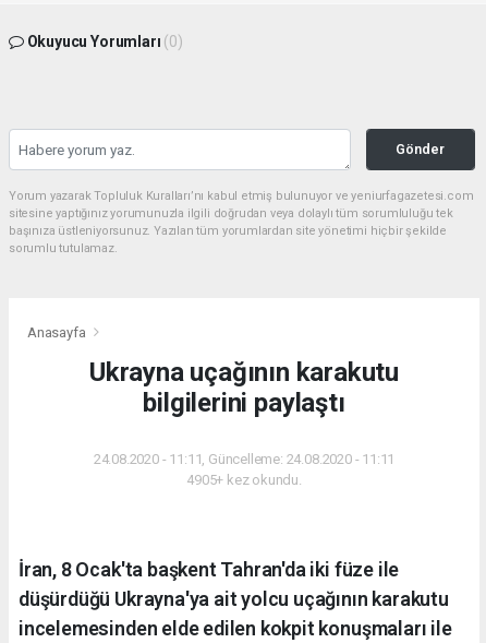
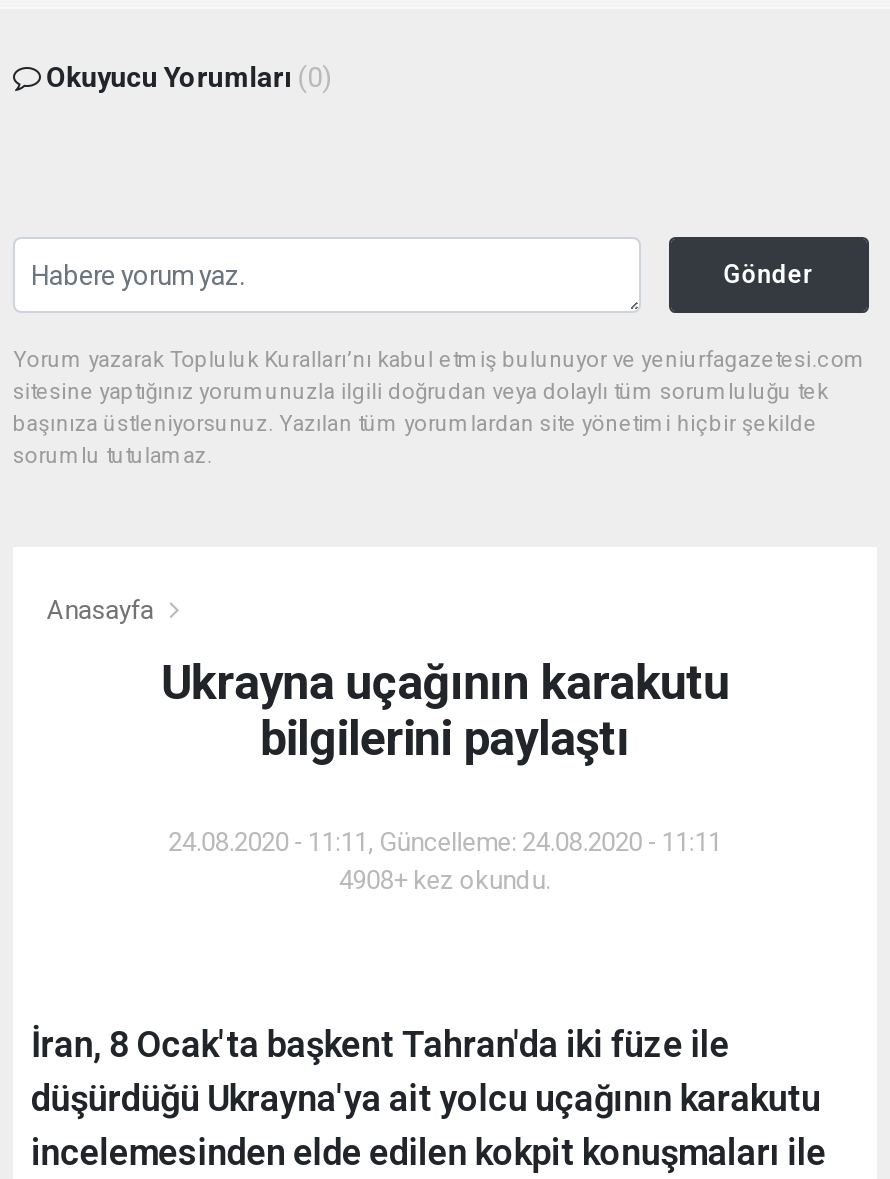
- 4905+ kez okundu.
+ 4908+ kez okundu.
